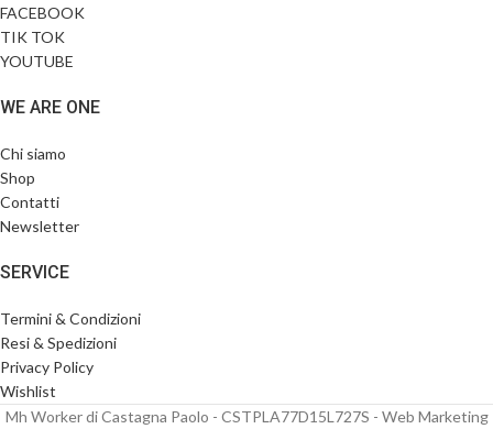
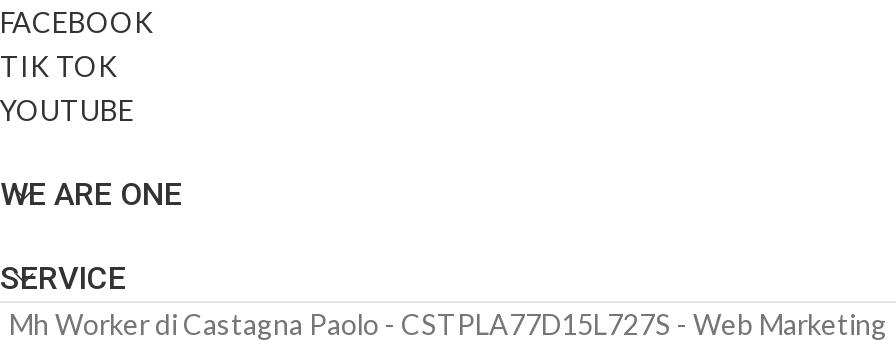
- Chi siamo
- Shop
- Contatti
- Newsletter

- Termini & Condizioni
- Resi & Spedizioni
- Privacy Policy
- Wishlist
